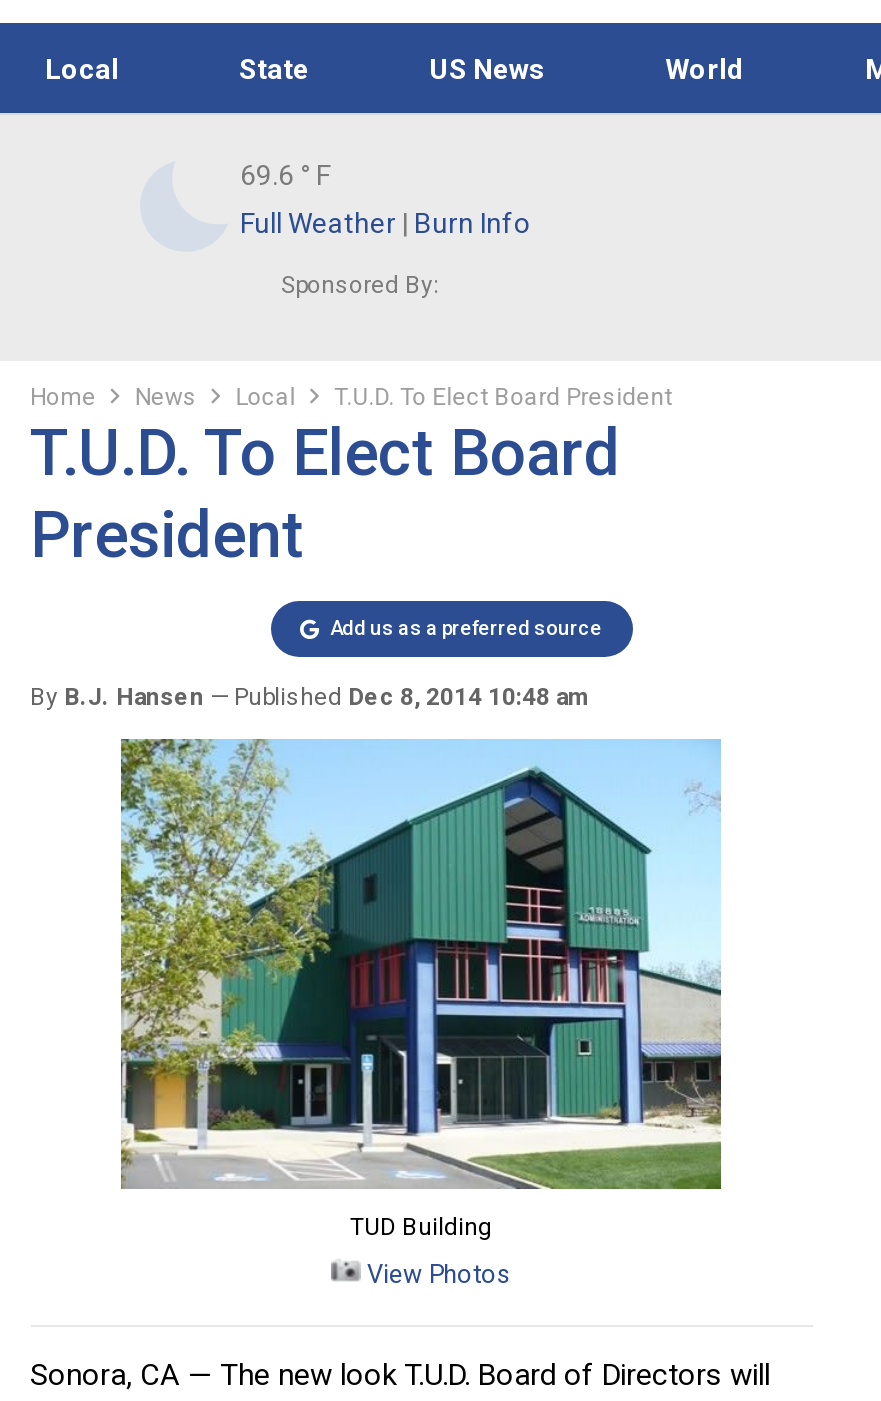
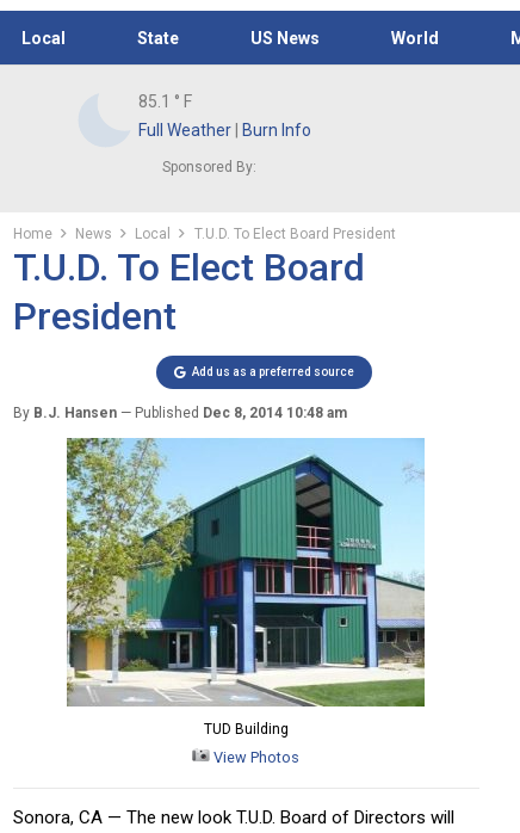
- 69.6 ° F
+ 85.1 ° F
